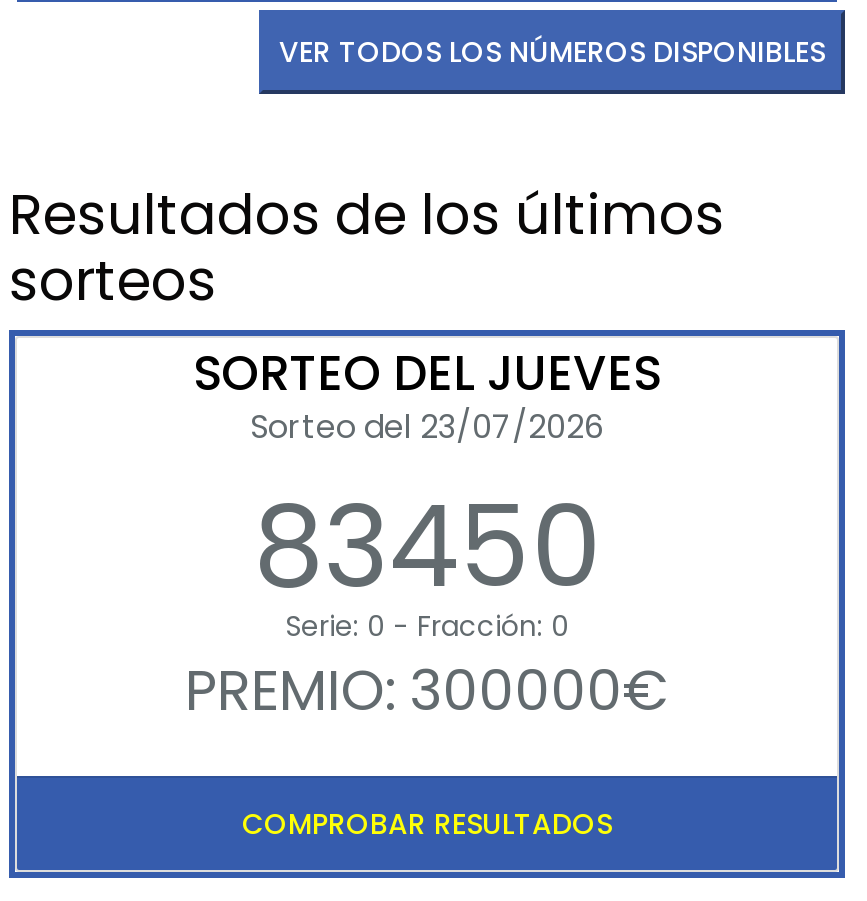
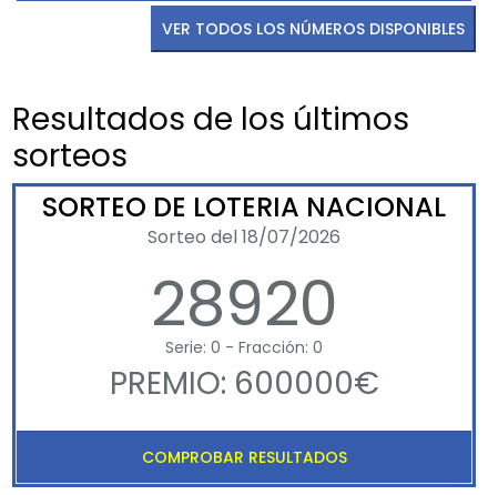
- SORTEO DEL JUEVES
- Sorteo del 23/07/2026
- 83450
+ SORTEO DE LOTERIA NACIONAL
+ Sorteo del 18/07/2026
+ 28920

- PREMIO: 300000€
+ PREMIO: 600000€
